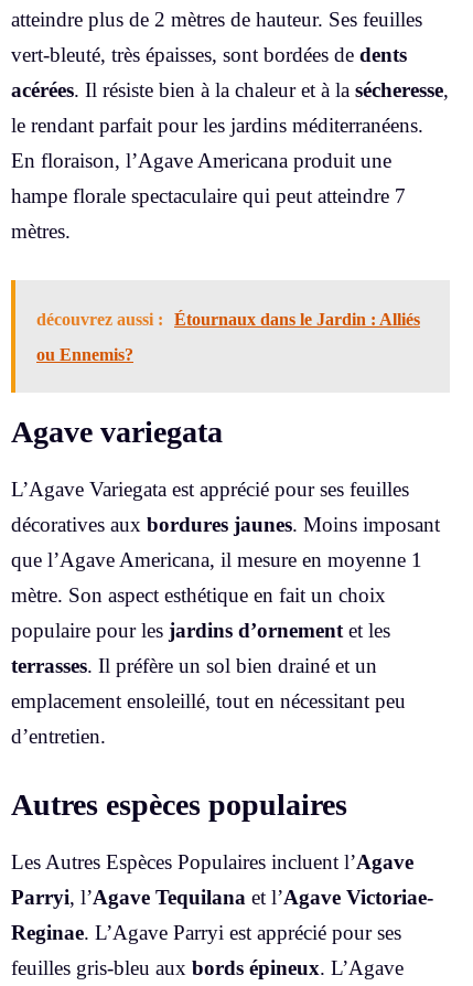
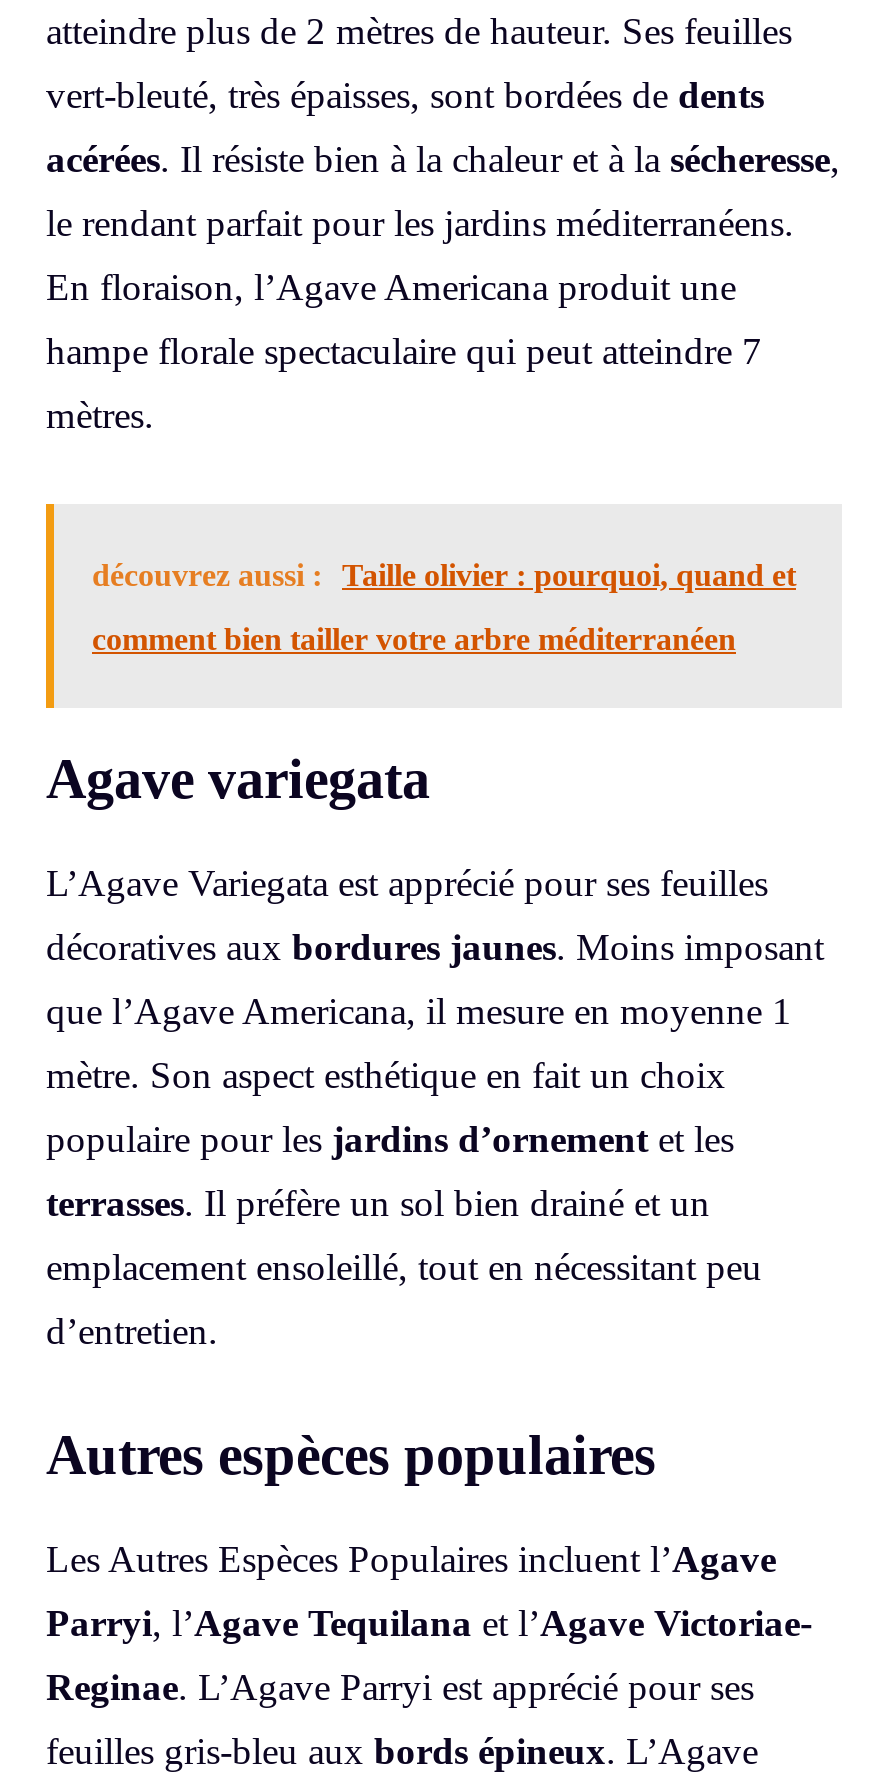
- découvrez aussi : Étournaux dans le Jardin : Alliés
+ découvrez aussi : Taille olivier : pourquoi, quand et

- ou Ennemis?
+ comment bien tailler votre arbre méditerranéen
